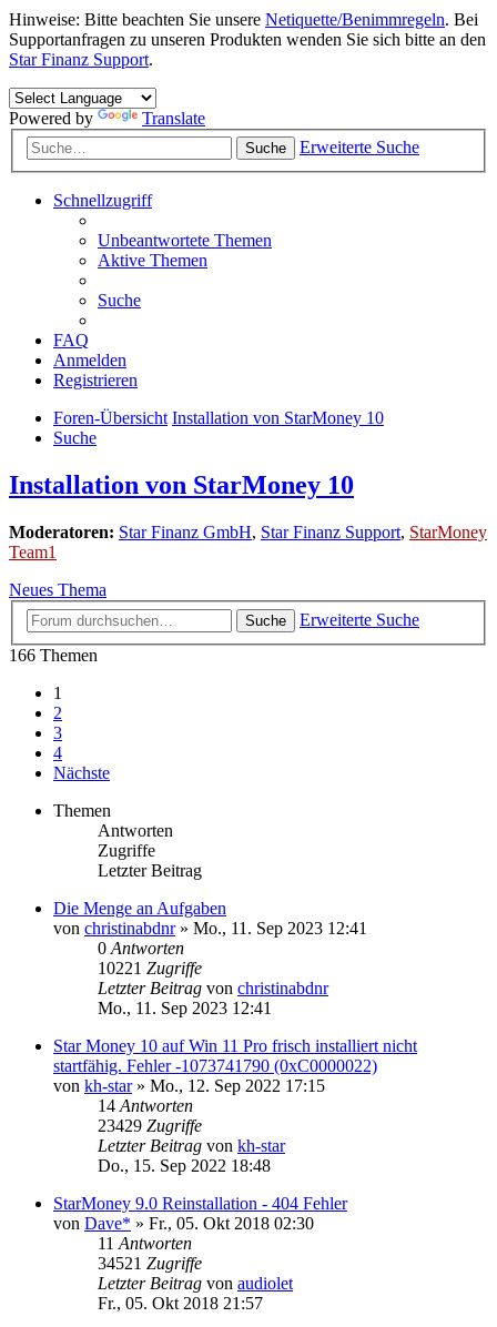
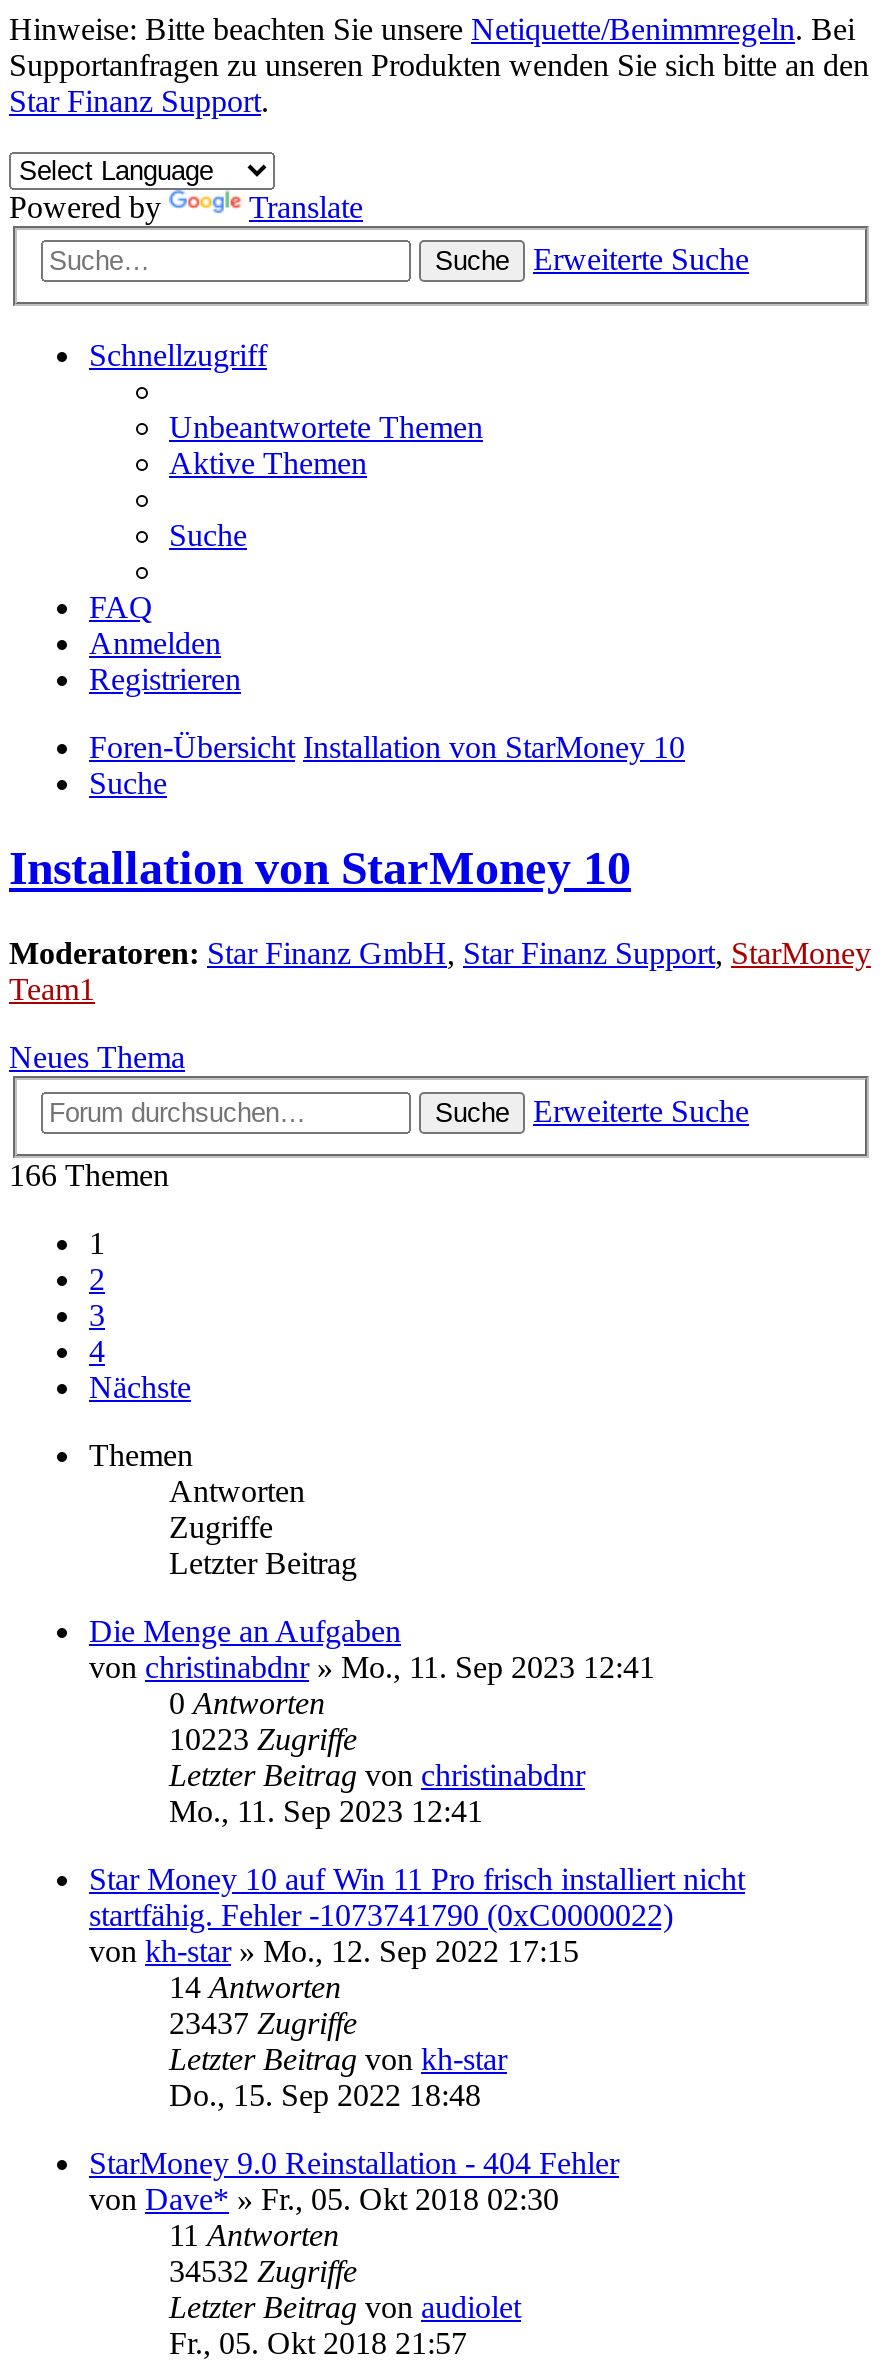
- 10221 Zugriffe
+ 10223 Zugriffe

- 23429 Zugriffe
+ 23437 Zugriffe

- 34521 Zugriffe
+ 34532 Zugriffe
